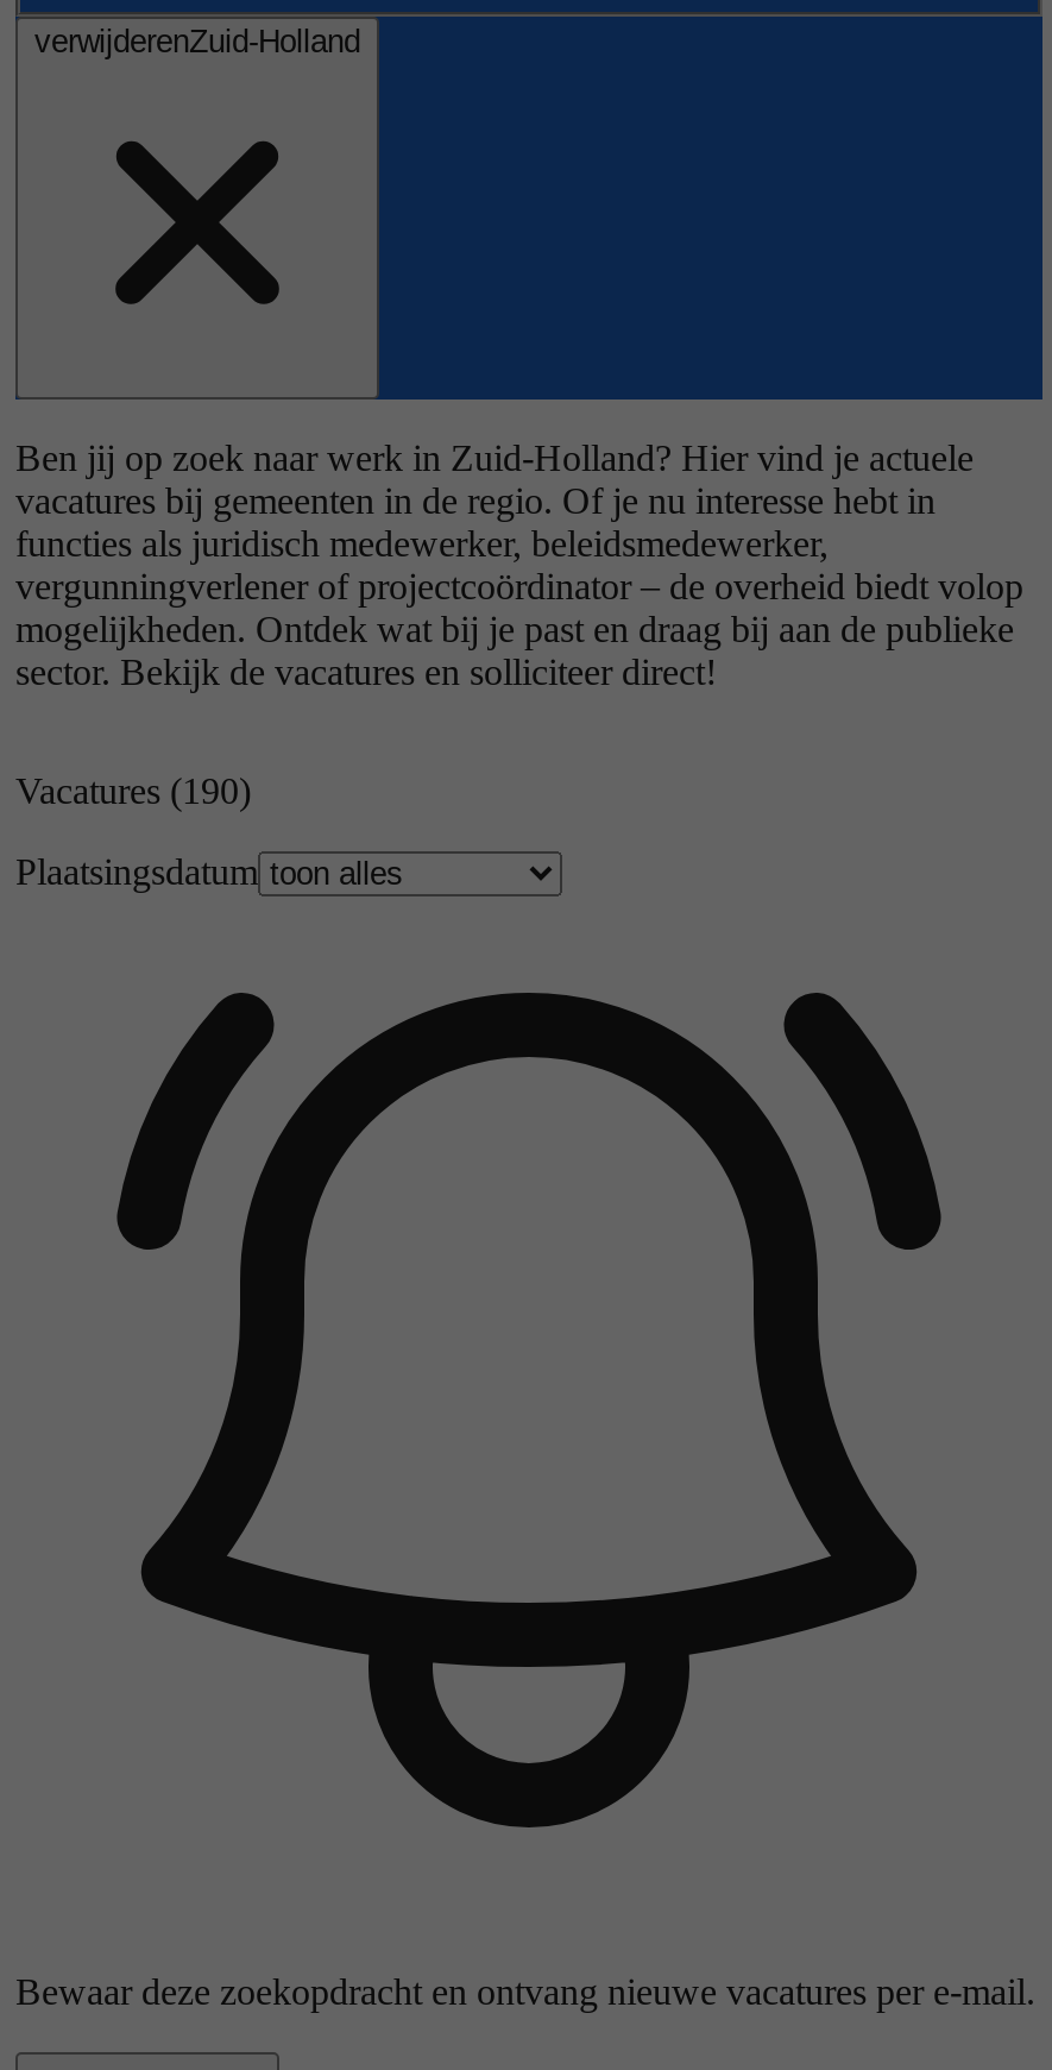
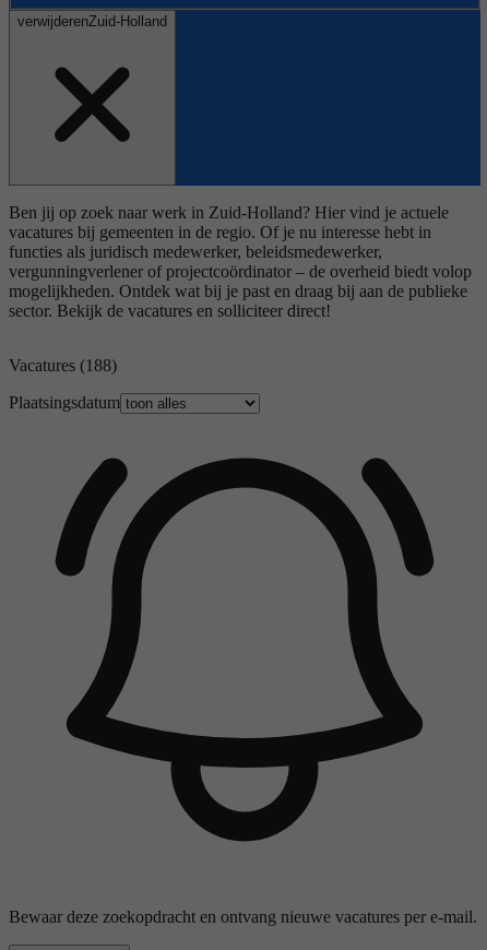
- Vacatures (190)
+ Vacatures (188)
